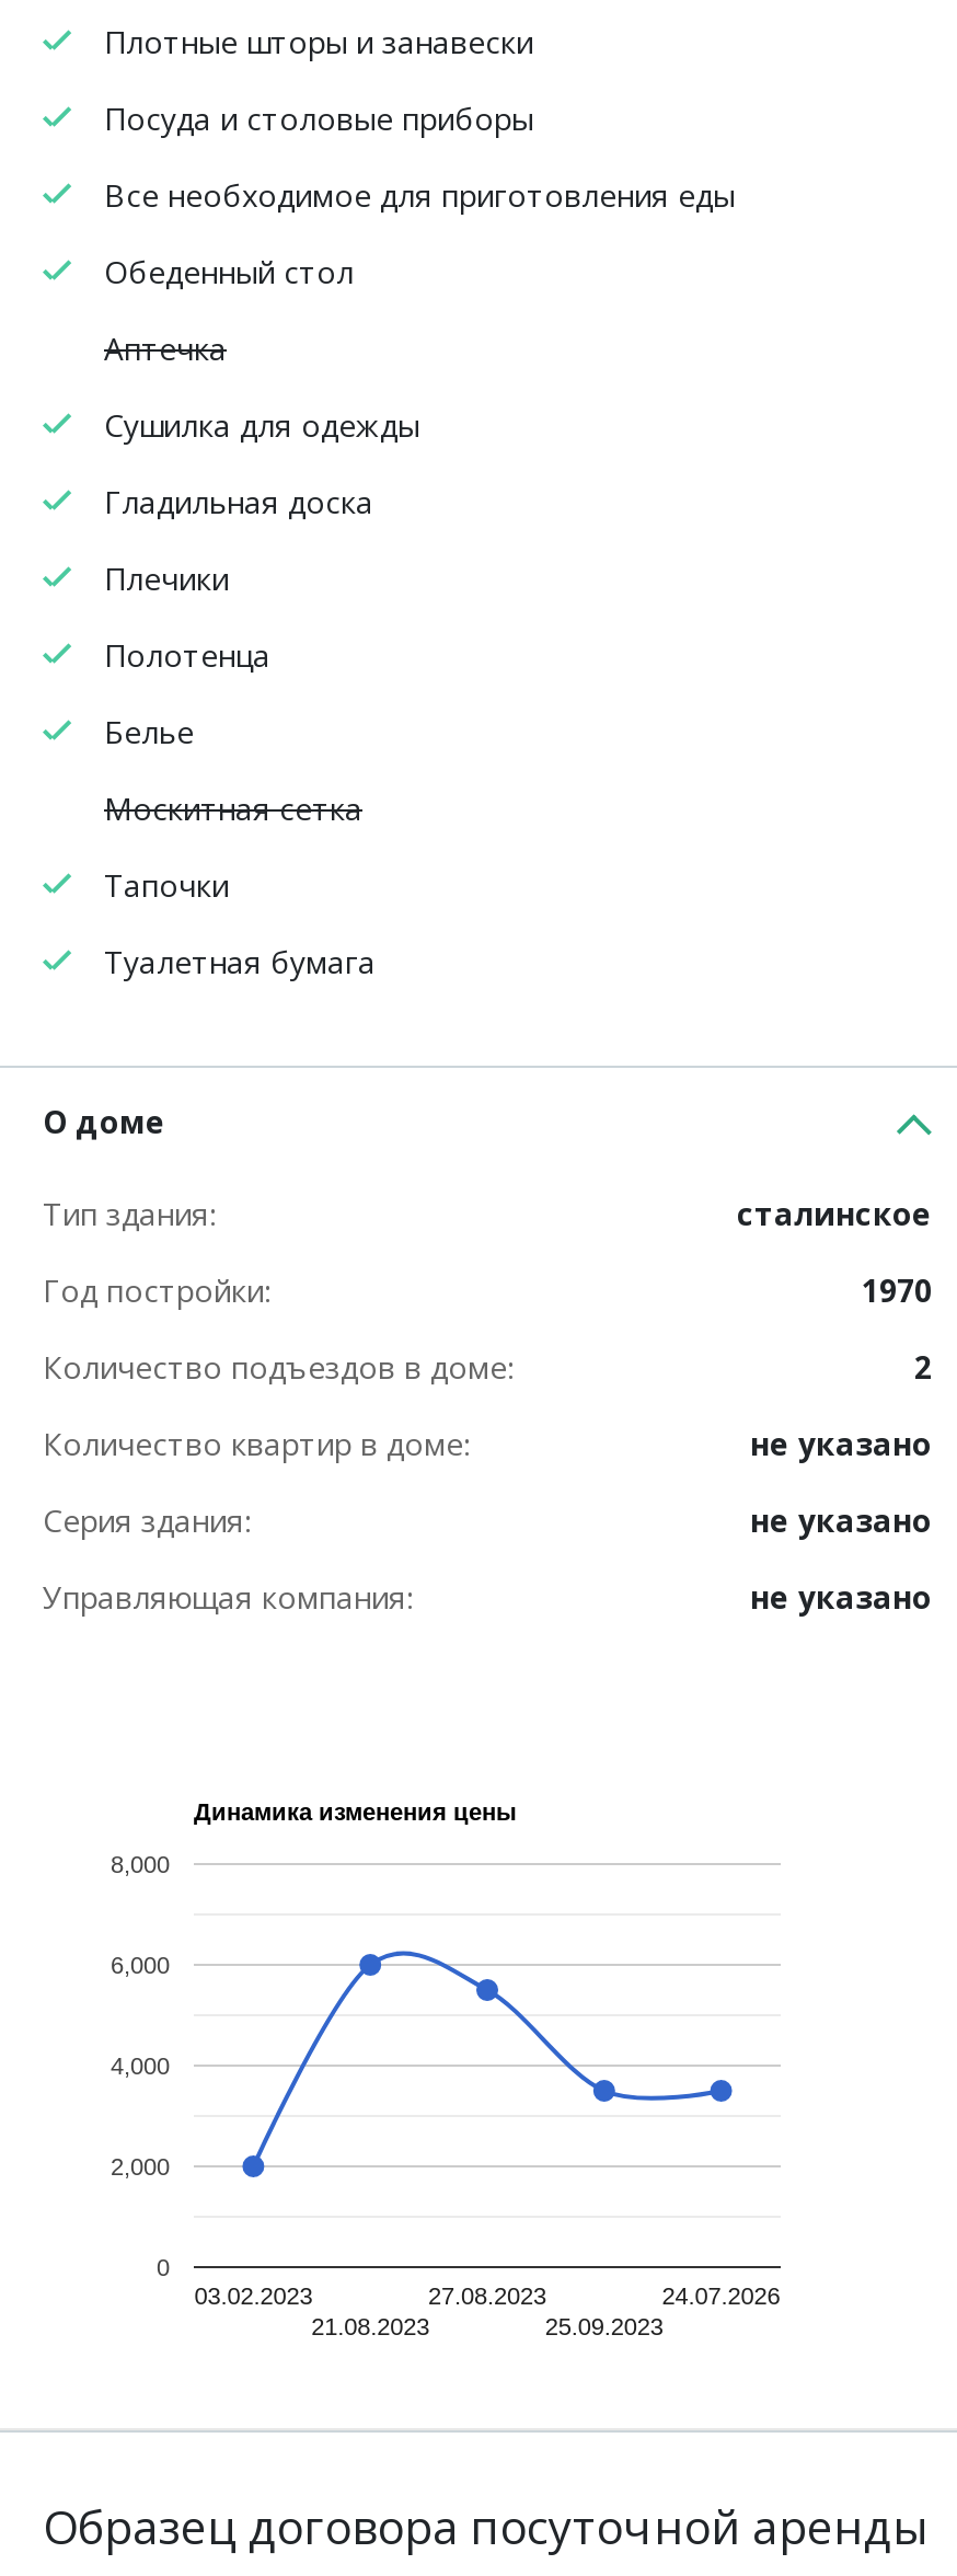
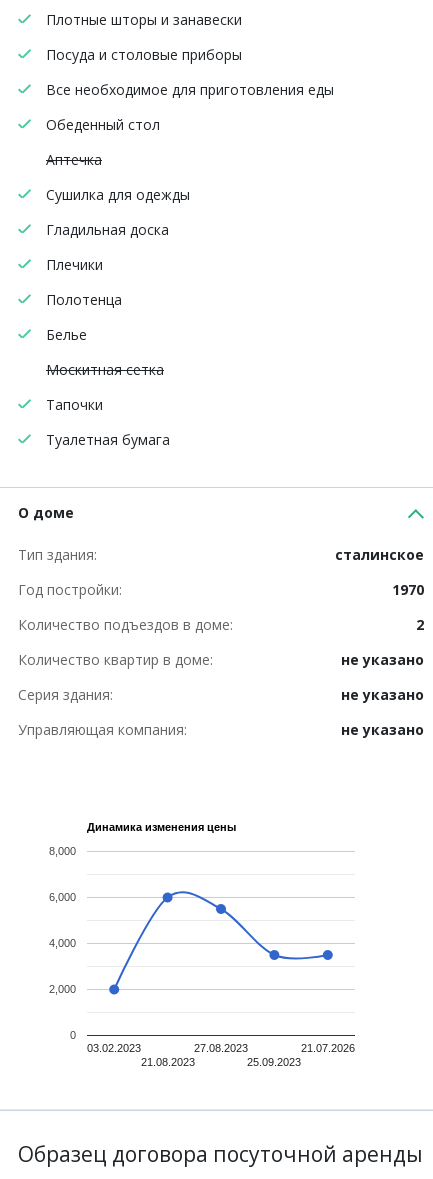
- 24.07.2026
+ 21.07.2026
